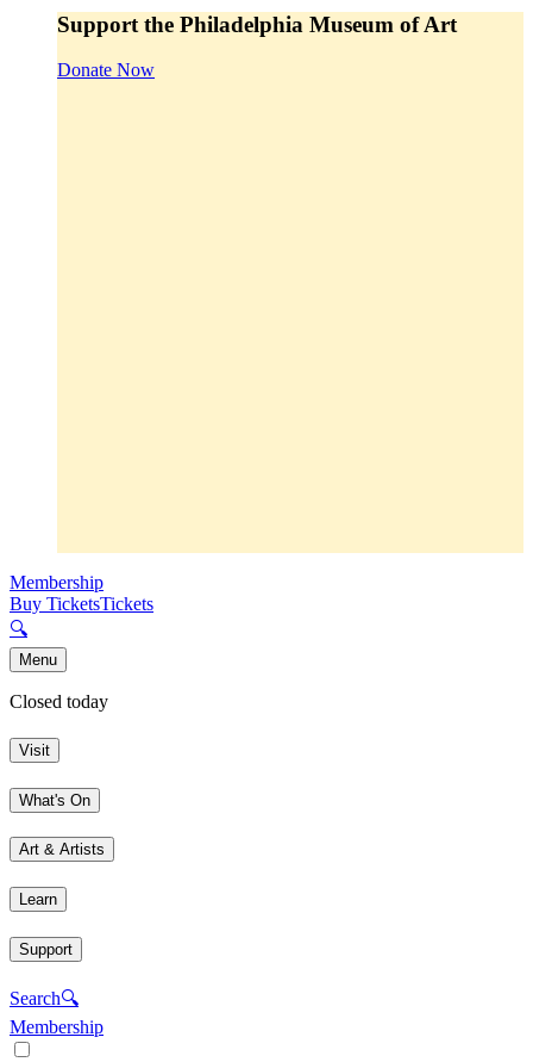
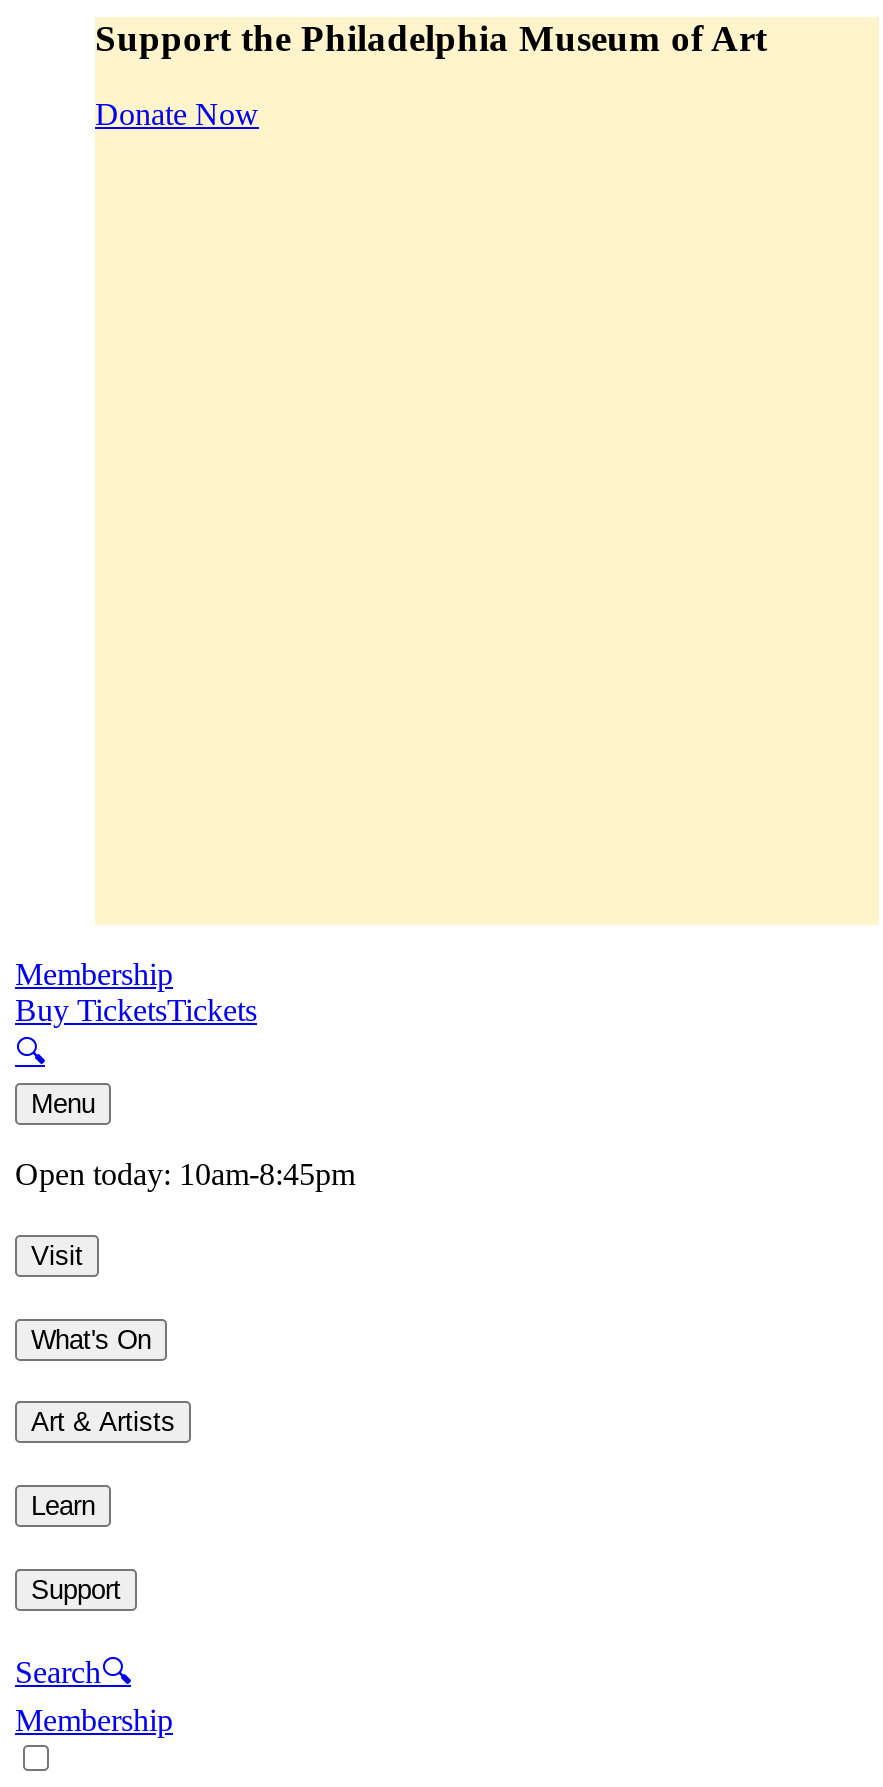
- Closed today
+ Open today: 10am-8:45pm
